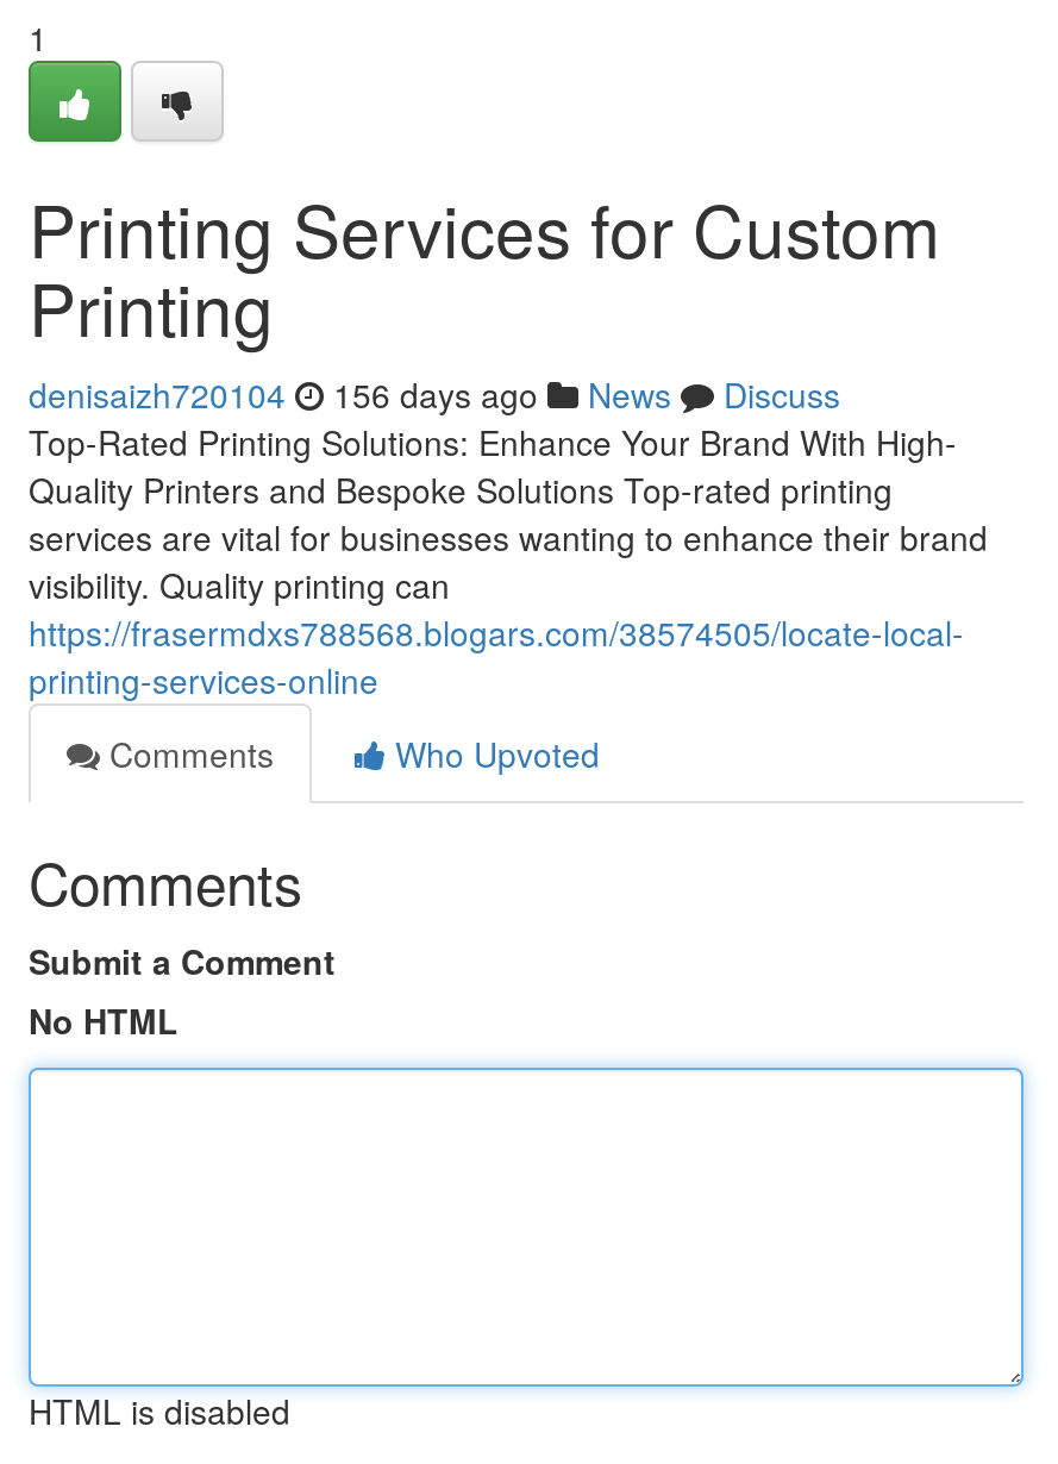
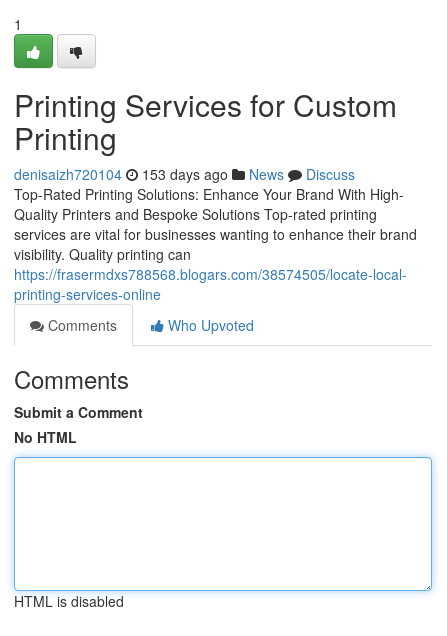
- denisaizh720104 156 days ago News Discuss
+ denisaizh720104 153 days ago News Discuss
